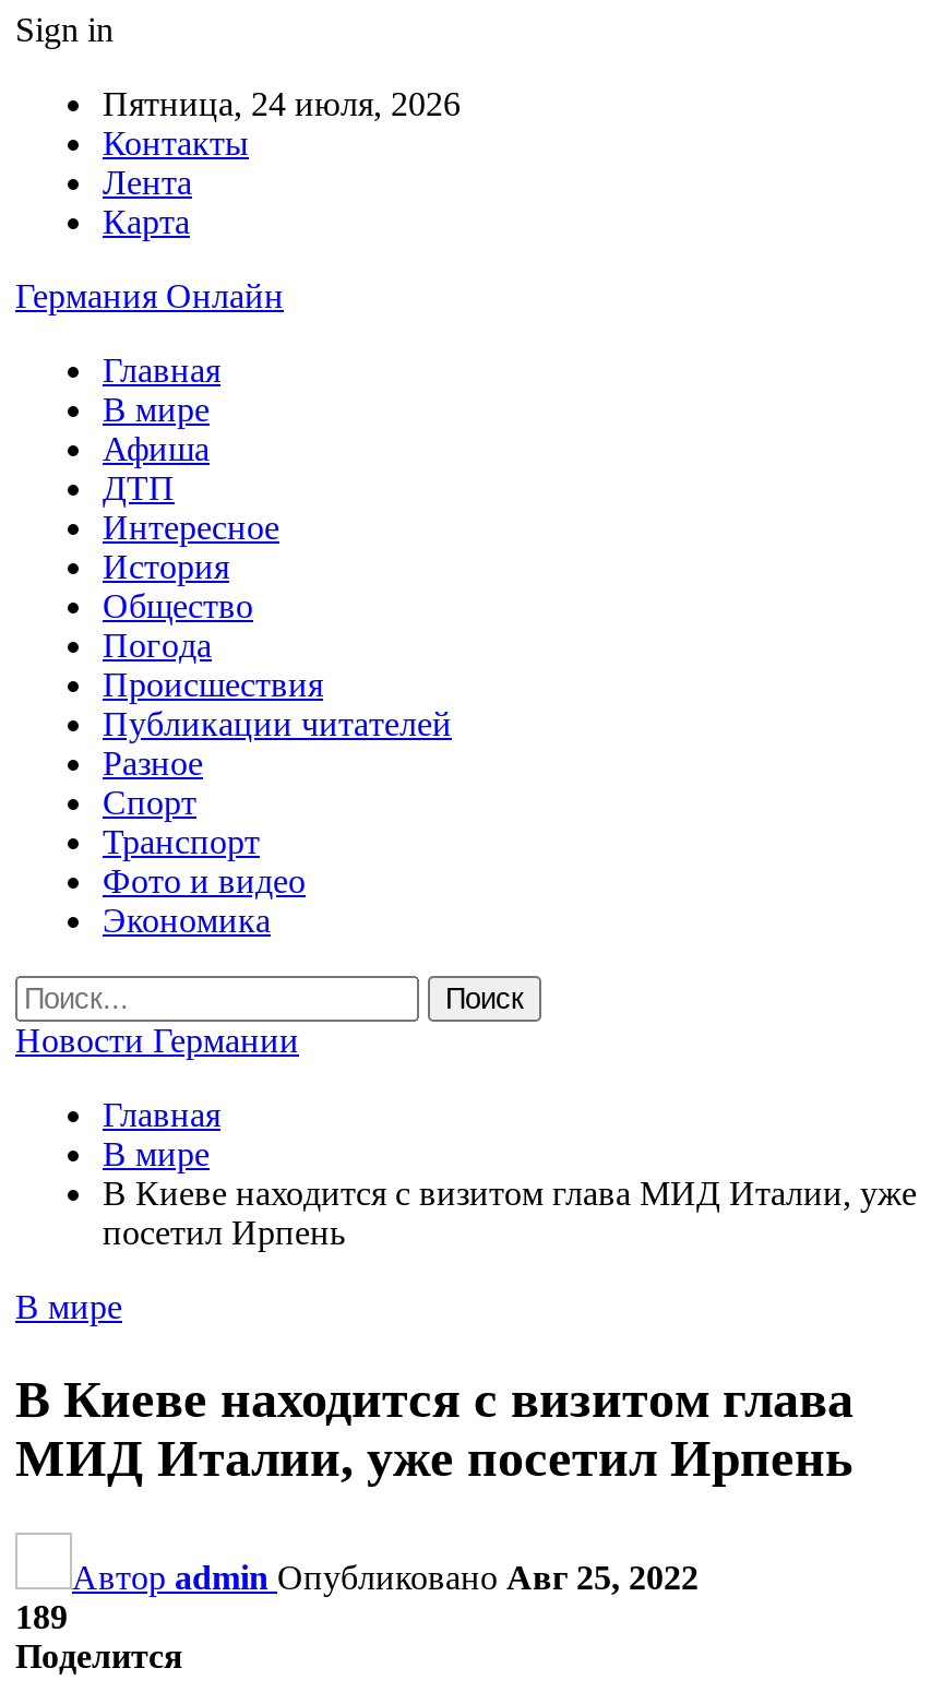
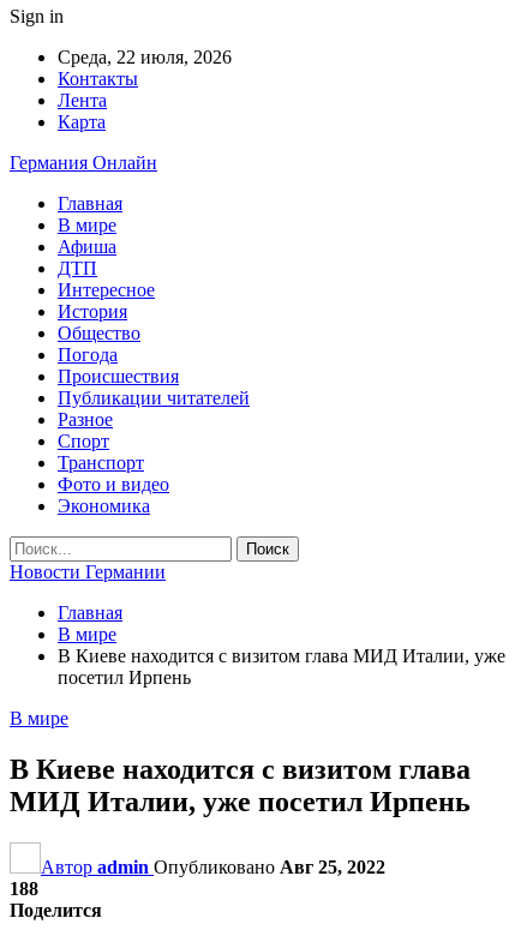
- Пятница, 24 июля, 2026
+ Среда, 22 июля, 2026

- 189
+ 188
